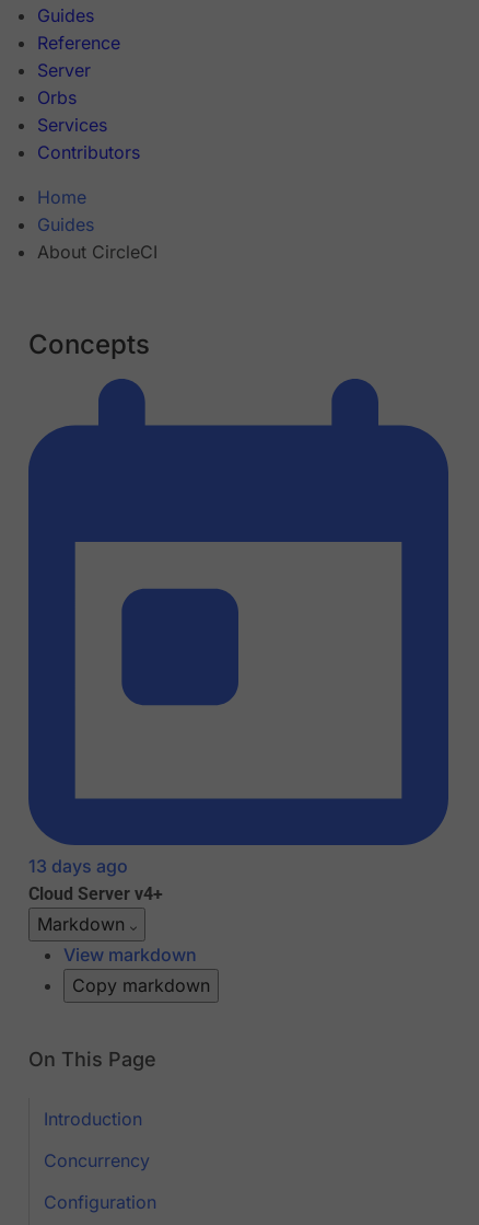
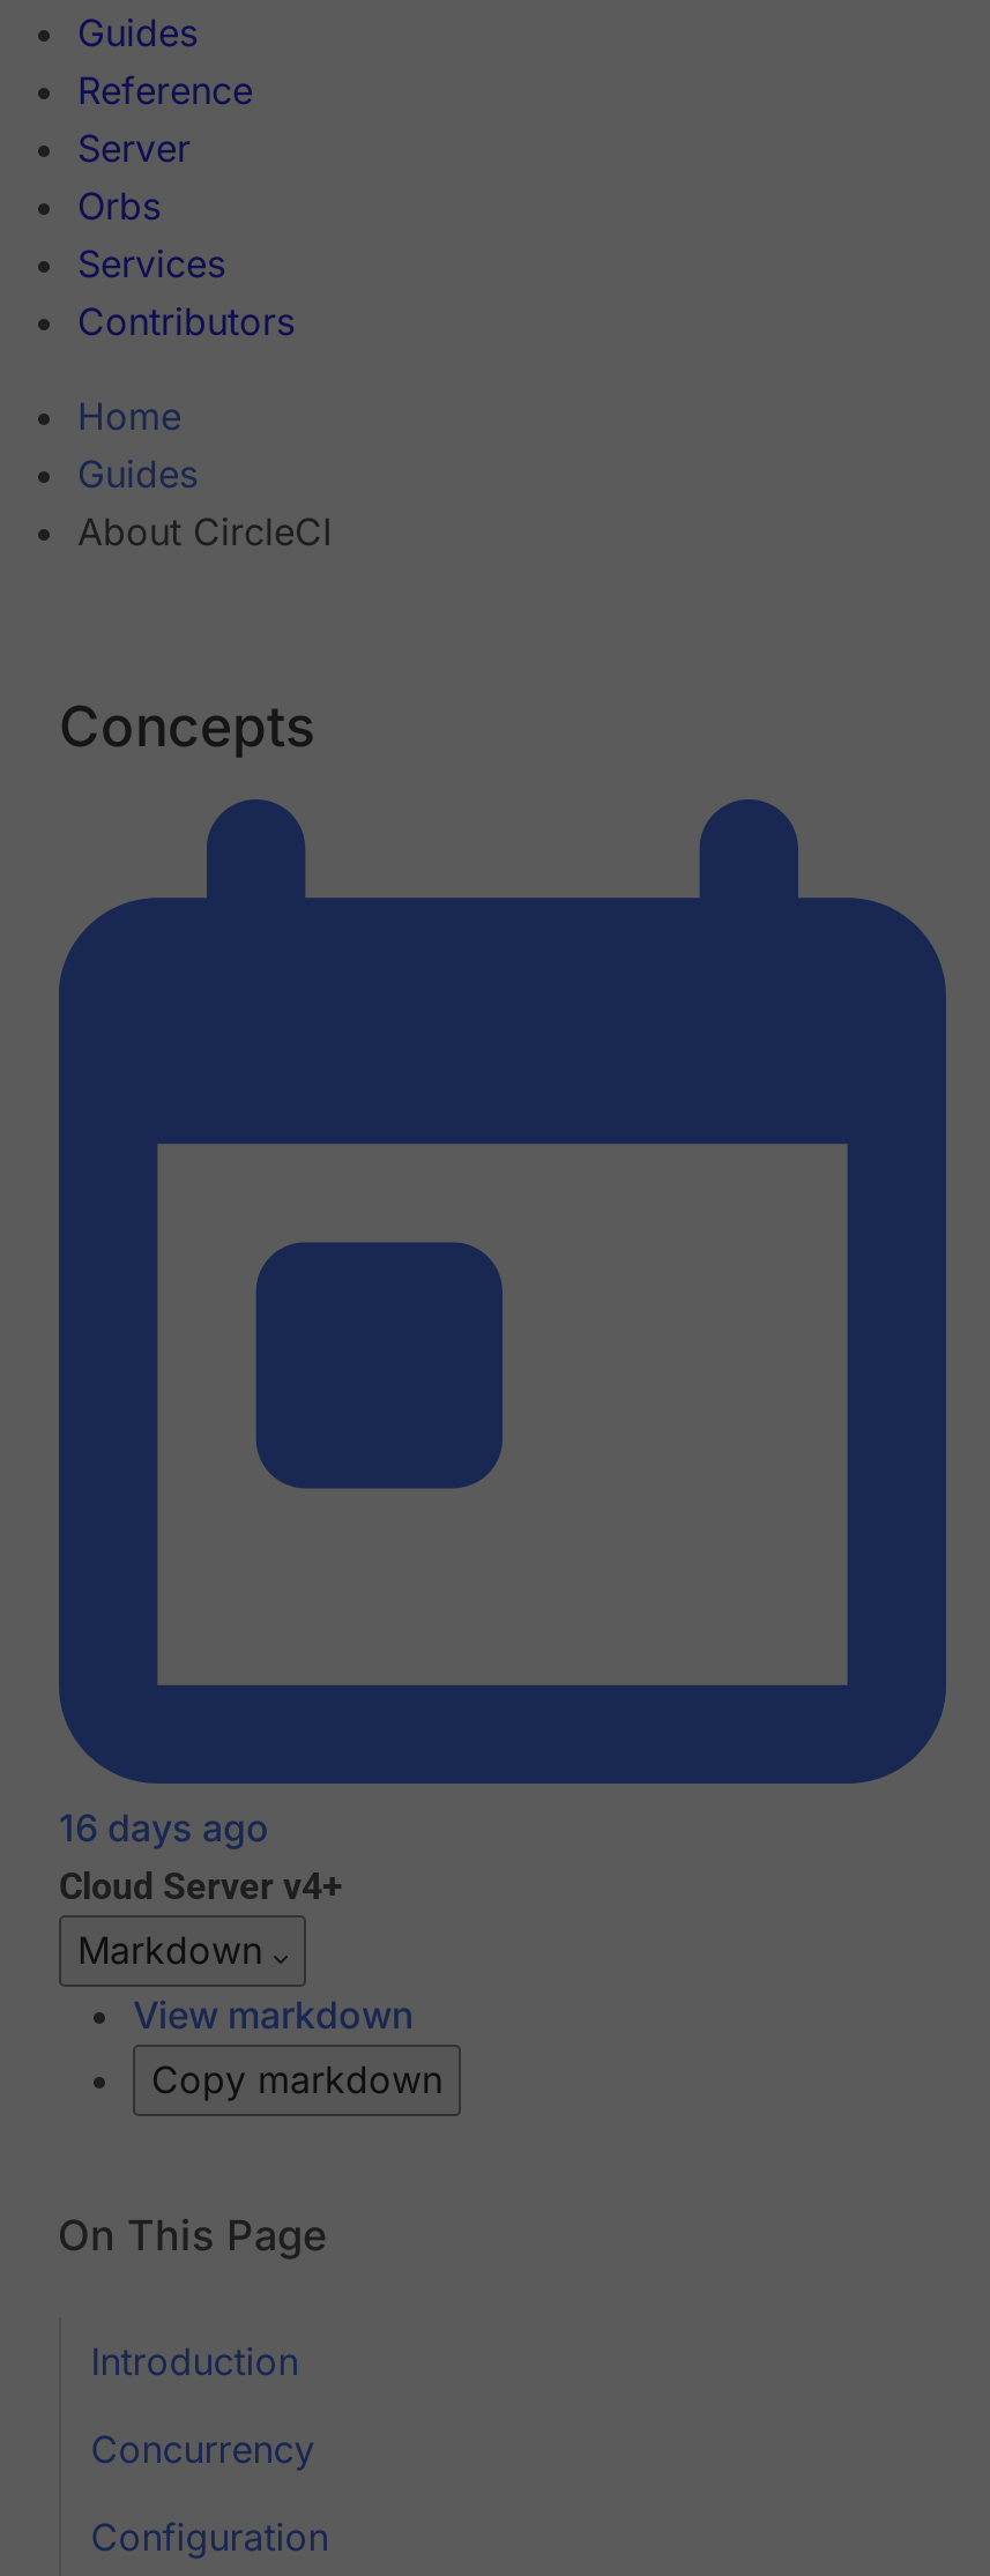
- 13 days ago
+ 16 days ago
